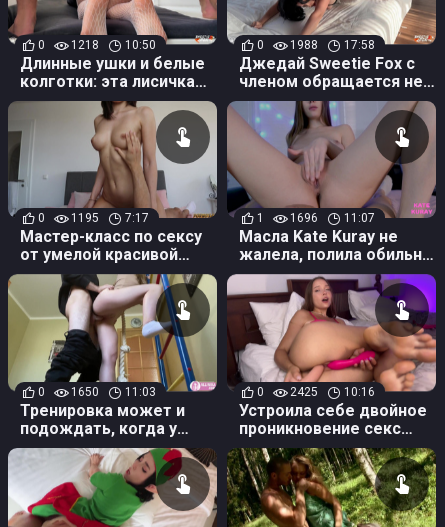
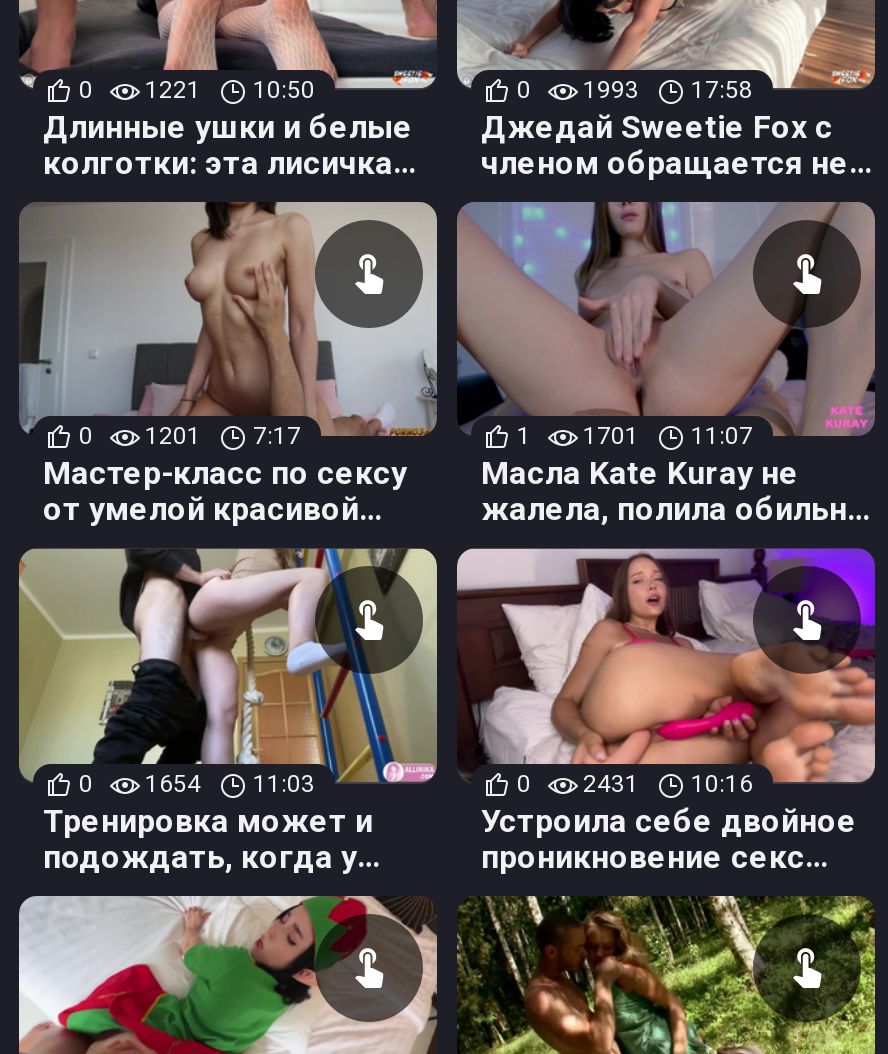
- 0 1218 10:50
+ 0 1221 10:50

- 0 1988 17:58
+ 0 1993 17:58

- 0 1195 7:17
+ 0 1201 7:17

- 1 1696 11:07
+ 1 1701 11:07

- 0 1650 11:03
+ 0 1654 11:03

- 0 2425 10:16
+ 0 2431 10:16
